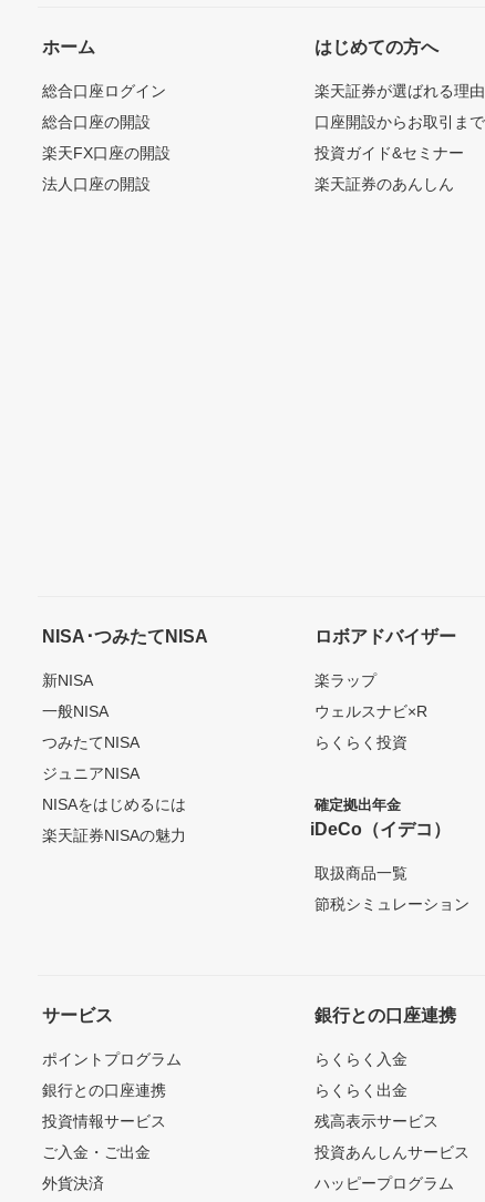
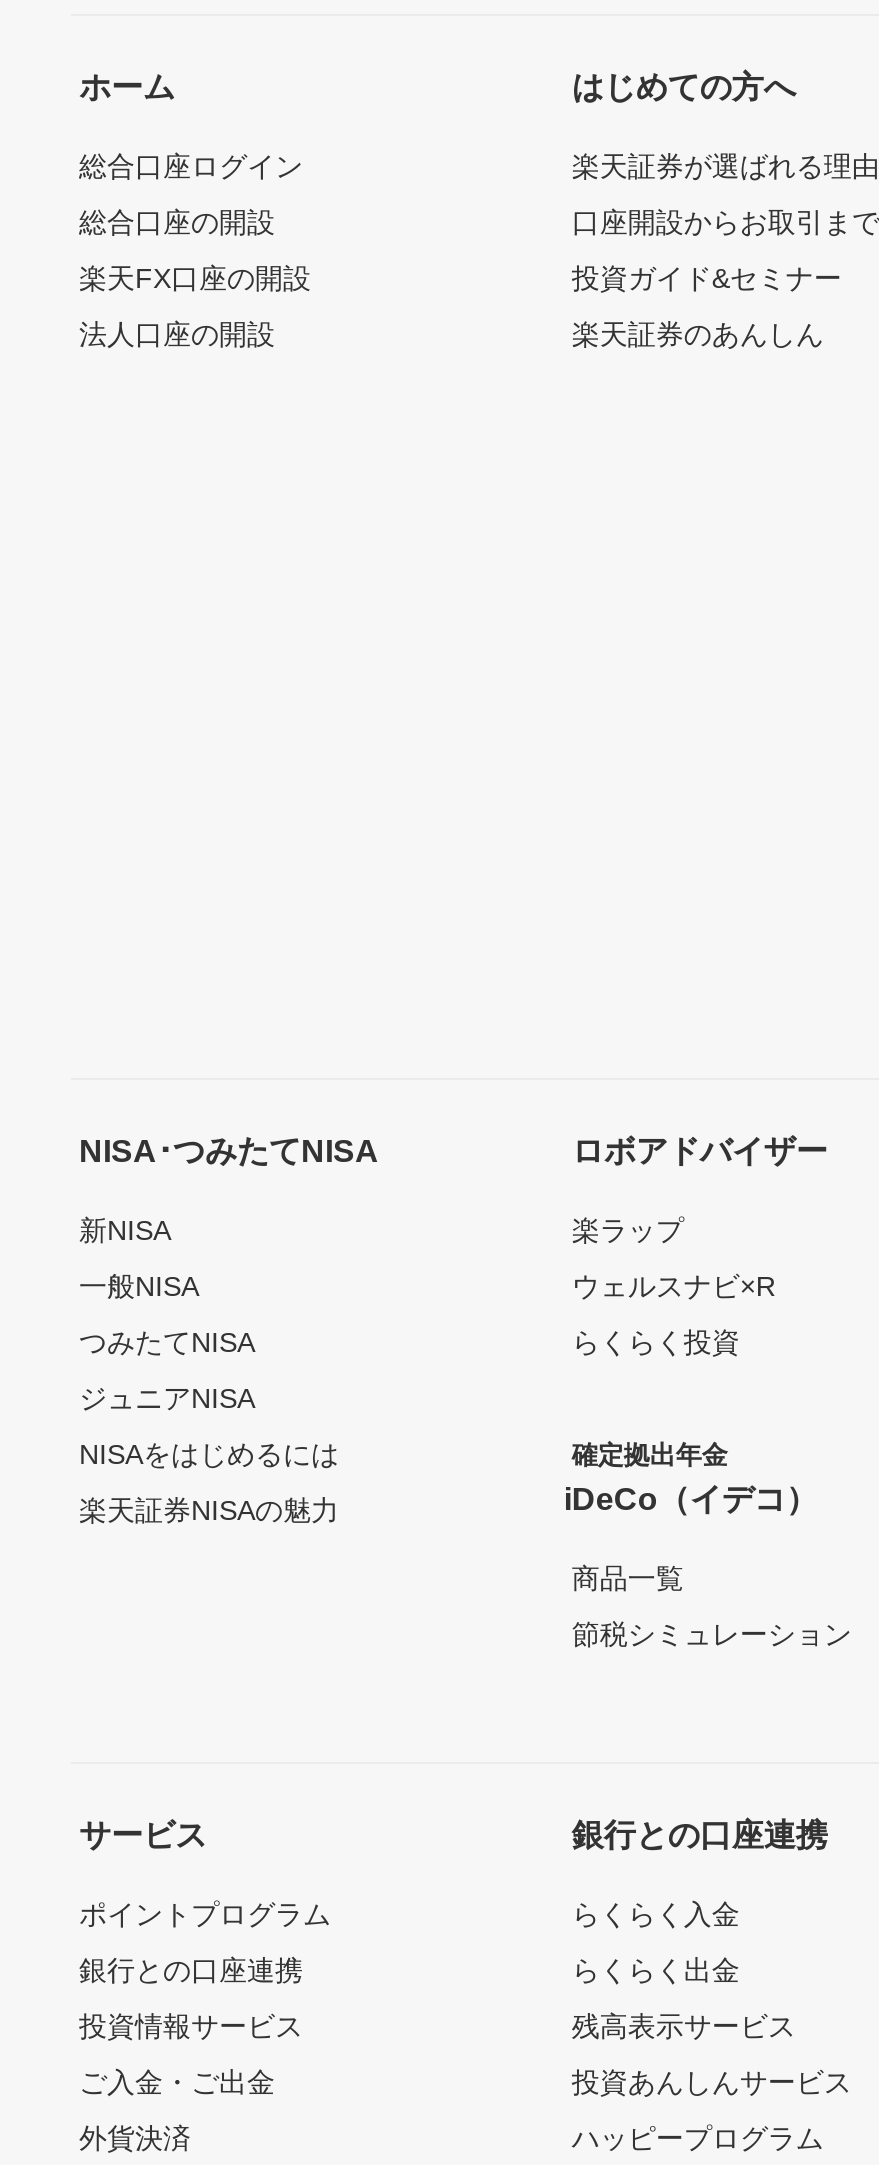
- 取扱商品一覧
+ 商品一覧
